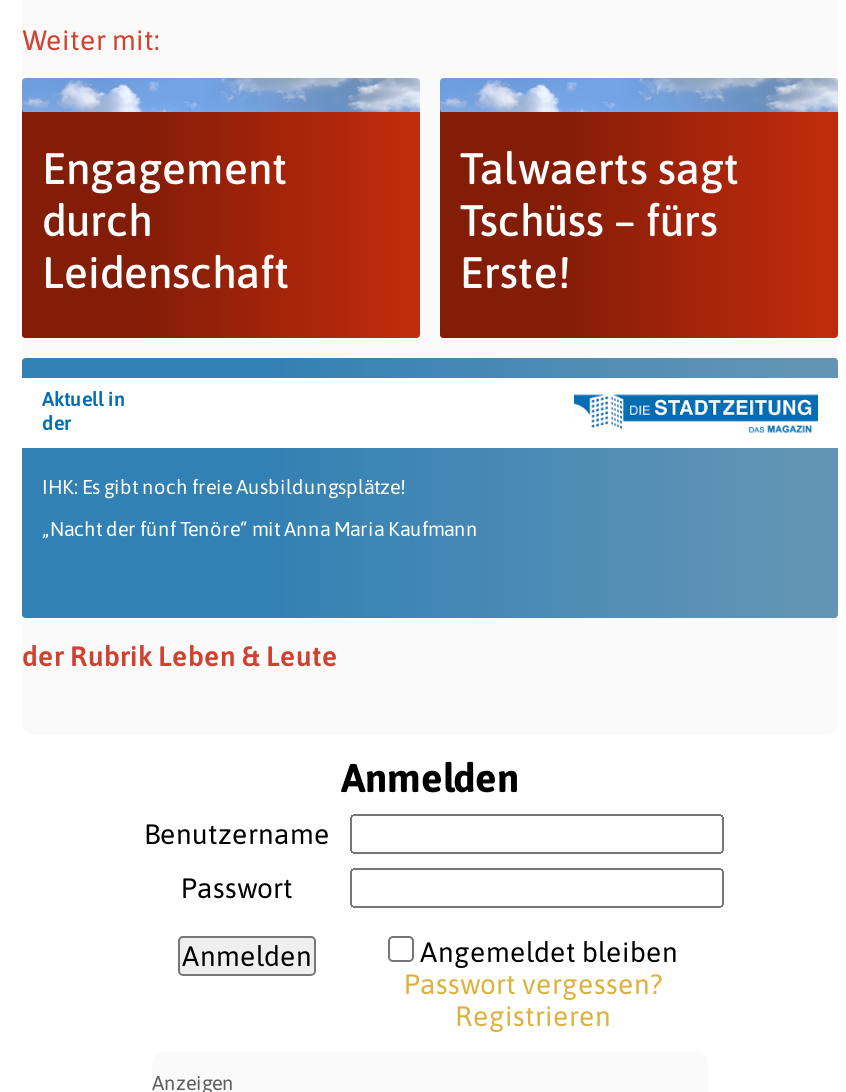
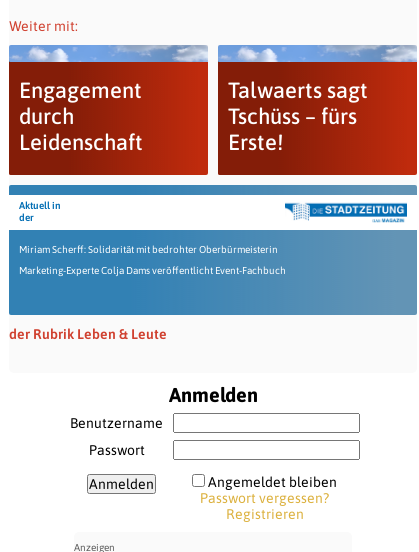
- IHK: Es gibt noch freie Ausbildungsplätze!
+ Miriam Scherff: Solidarität mit bedrohter Oberbürmeisterin

- „Nacht der fünf Tenöre“ mit Anna Maria Kaufmann
+ Marketing-Experte Colja Dams veröffentlicht Event-Fachbuch
